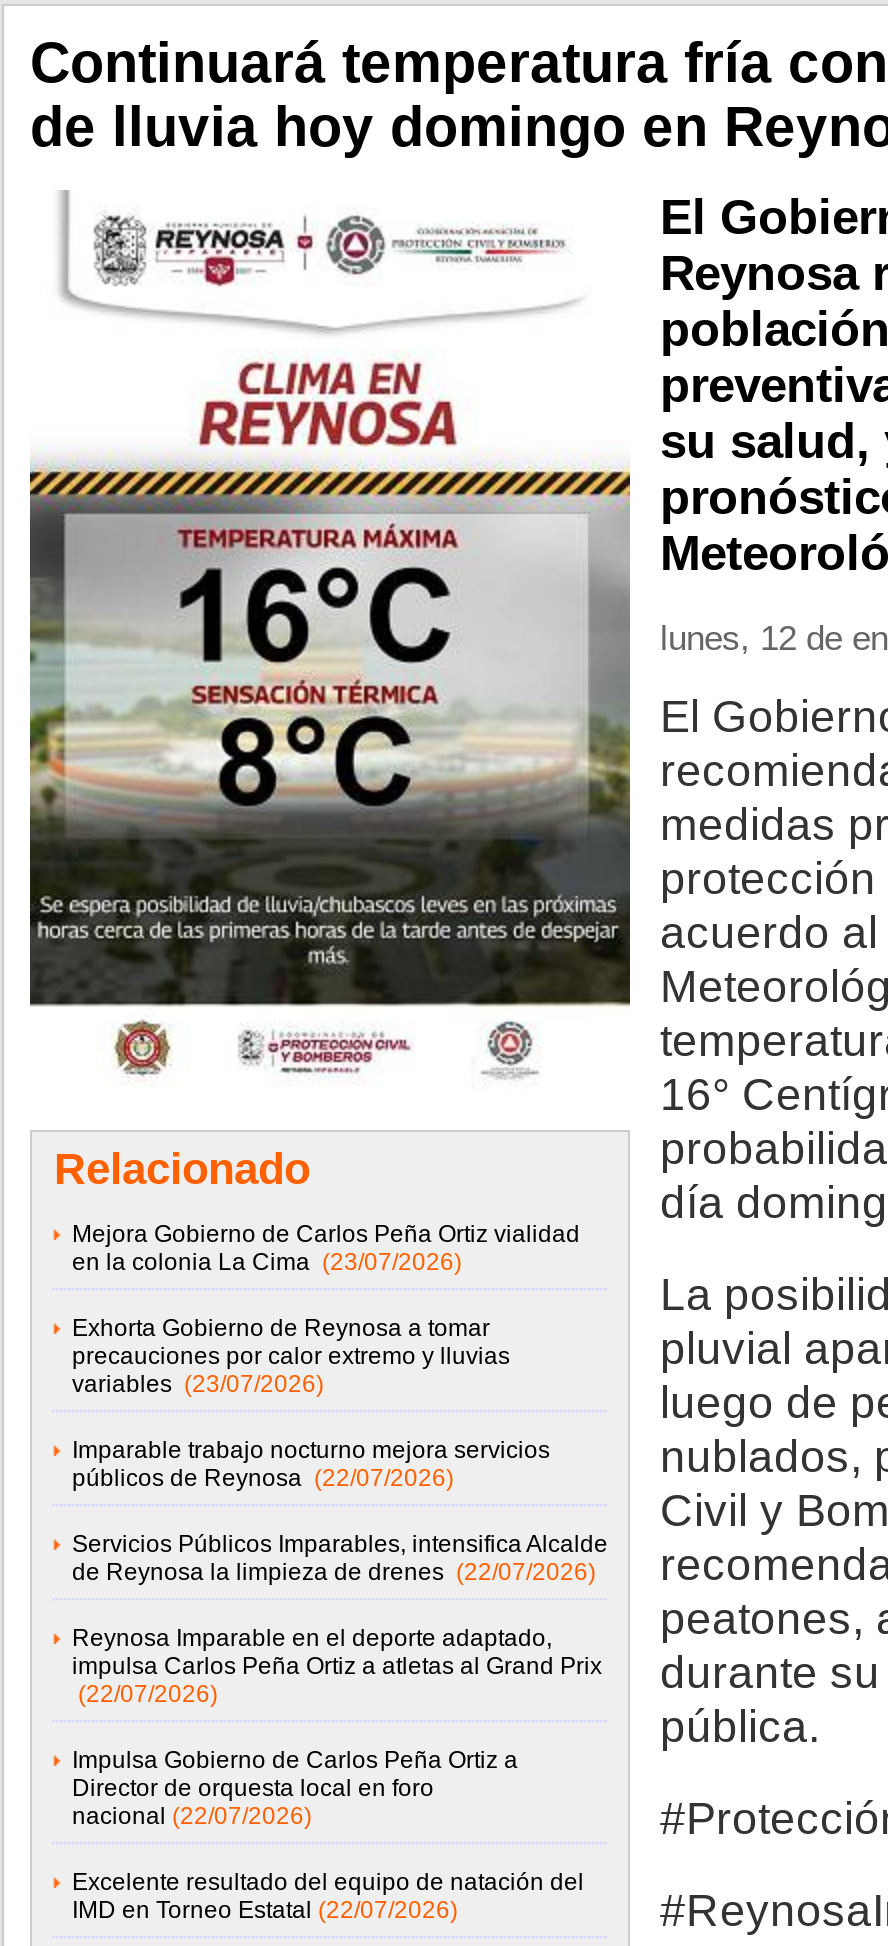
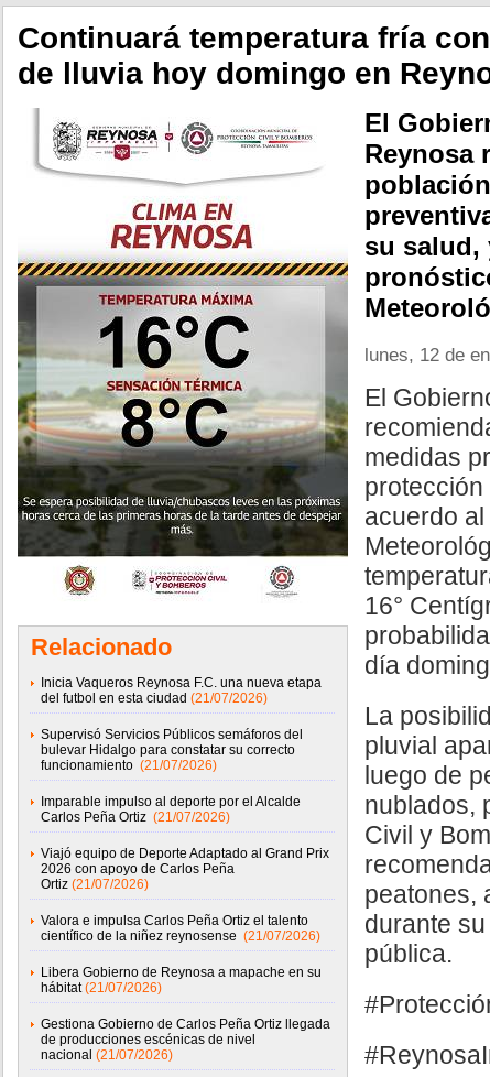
- Mejora Gobierno de Carlos Peña Ortiz vialidad
- en la colonia La Cima (23/07/2026)
+ Inicia Vaqueros Reynosa F.C. una nueva etapa
+ del futbol en esta ciudad (21/07/2026)

- Exhorta Gobierno de Reynosa a tomar
- precauciones por calor extremo y lluvias
- variables (23/07/2026)
+ Supervisó Servicios Públicos semáforos del
+ bulevar Hidalgo para constatar su correcto
+ funcionamiento (21/07/2026)

- Imparable trabajo nocturno mejora servicios
- públicos de Reynosa (22/07/2026)
+ Imparable impulso al deporte por el Alcalde
+ Carlos Peña Ortiz (21/07/2026)

- Servicios Públicos Imparables, intensifica Alcalde
- de Reynosa la limpieza de drenes (22/07/2026)
+ Viajó equipo de Deporte Adaptado al Grand Prix
+ 2026 con apoyo de Carlos Peña
+ Ortiz (21/07/2026)

- Reynosa Imparable en el deporte adaptado,
- impulsa Carlos Peña Ortiz a atletas al Grand Prix
- (22/07/2026)
+ Valora e impulsa Carlos Peña Ortiz el talento
+ científico de la niñez reynosense (21/07/2026)

- Impulsa Gobierno de Carlos Peña Ortiz a
- Director de orquesta local en foro
- nacional (22/07/2026)
+ Libera Gobierno de Reynosa a mapache en su
+ hábitat (21/07/2026)

- Excelente resultado del equipo de natación del
- IMD en Torneo Estatal (22/07/2026)
+ Gestiona Gobierno de Carlos Peña Ortiz llegada
+ de producciones escénicas de nivel
+ nacional (21/07/2026)
